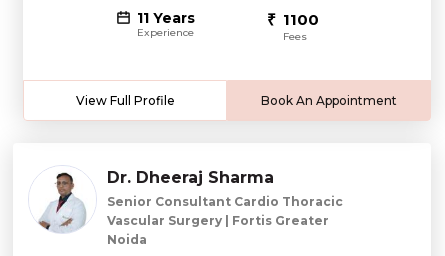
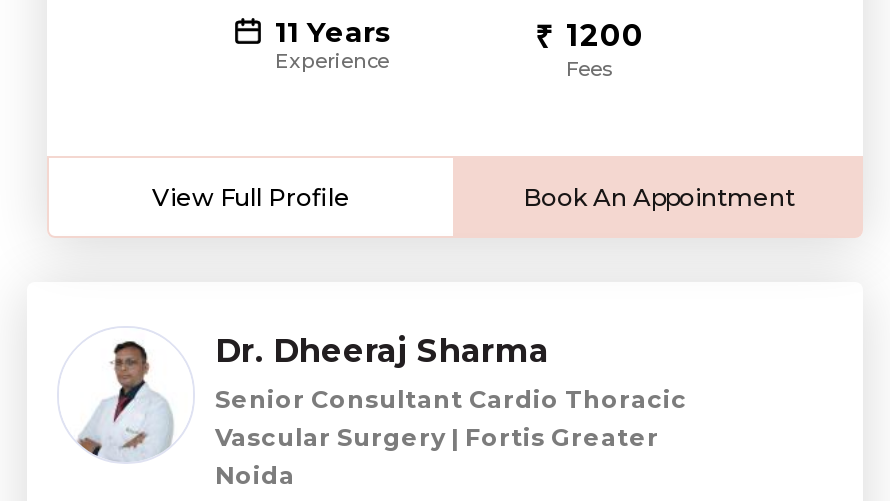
- 1100
+ 1200
